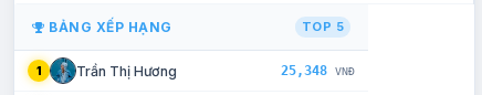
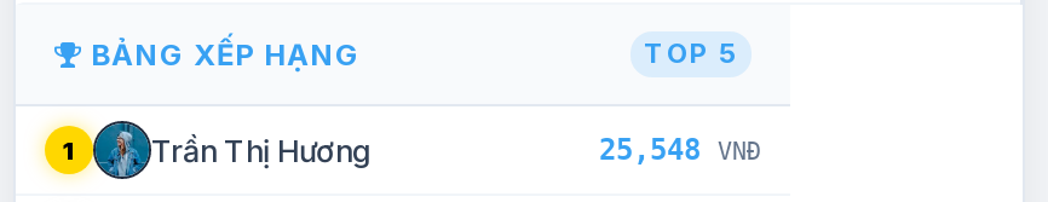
- 25,348 VNĐ
+ 25,548 VNĐ
